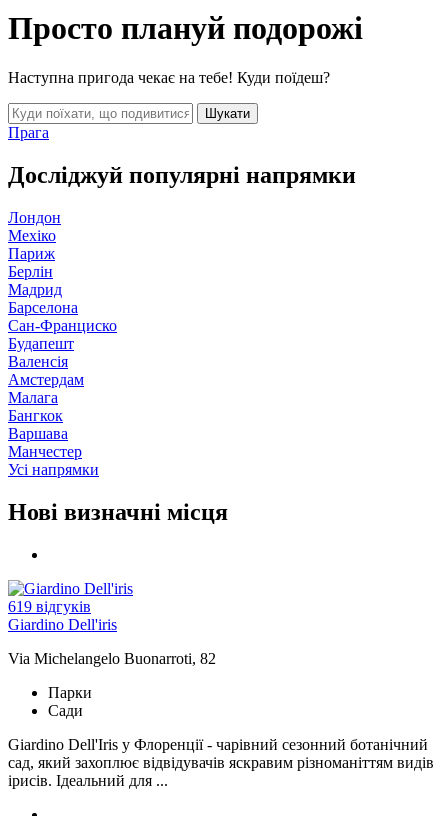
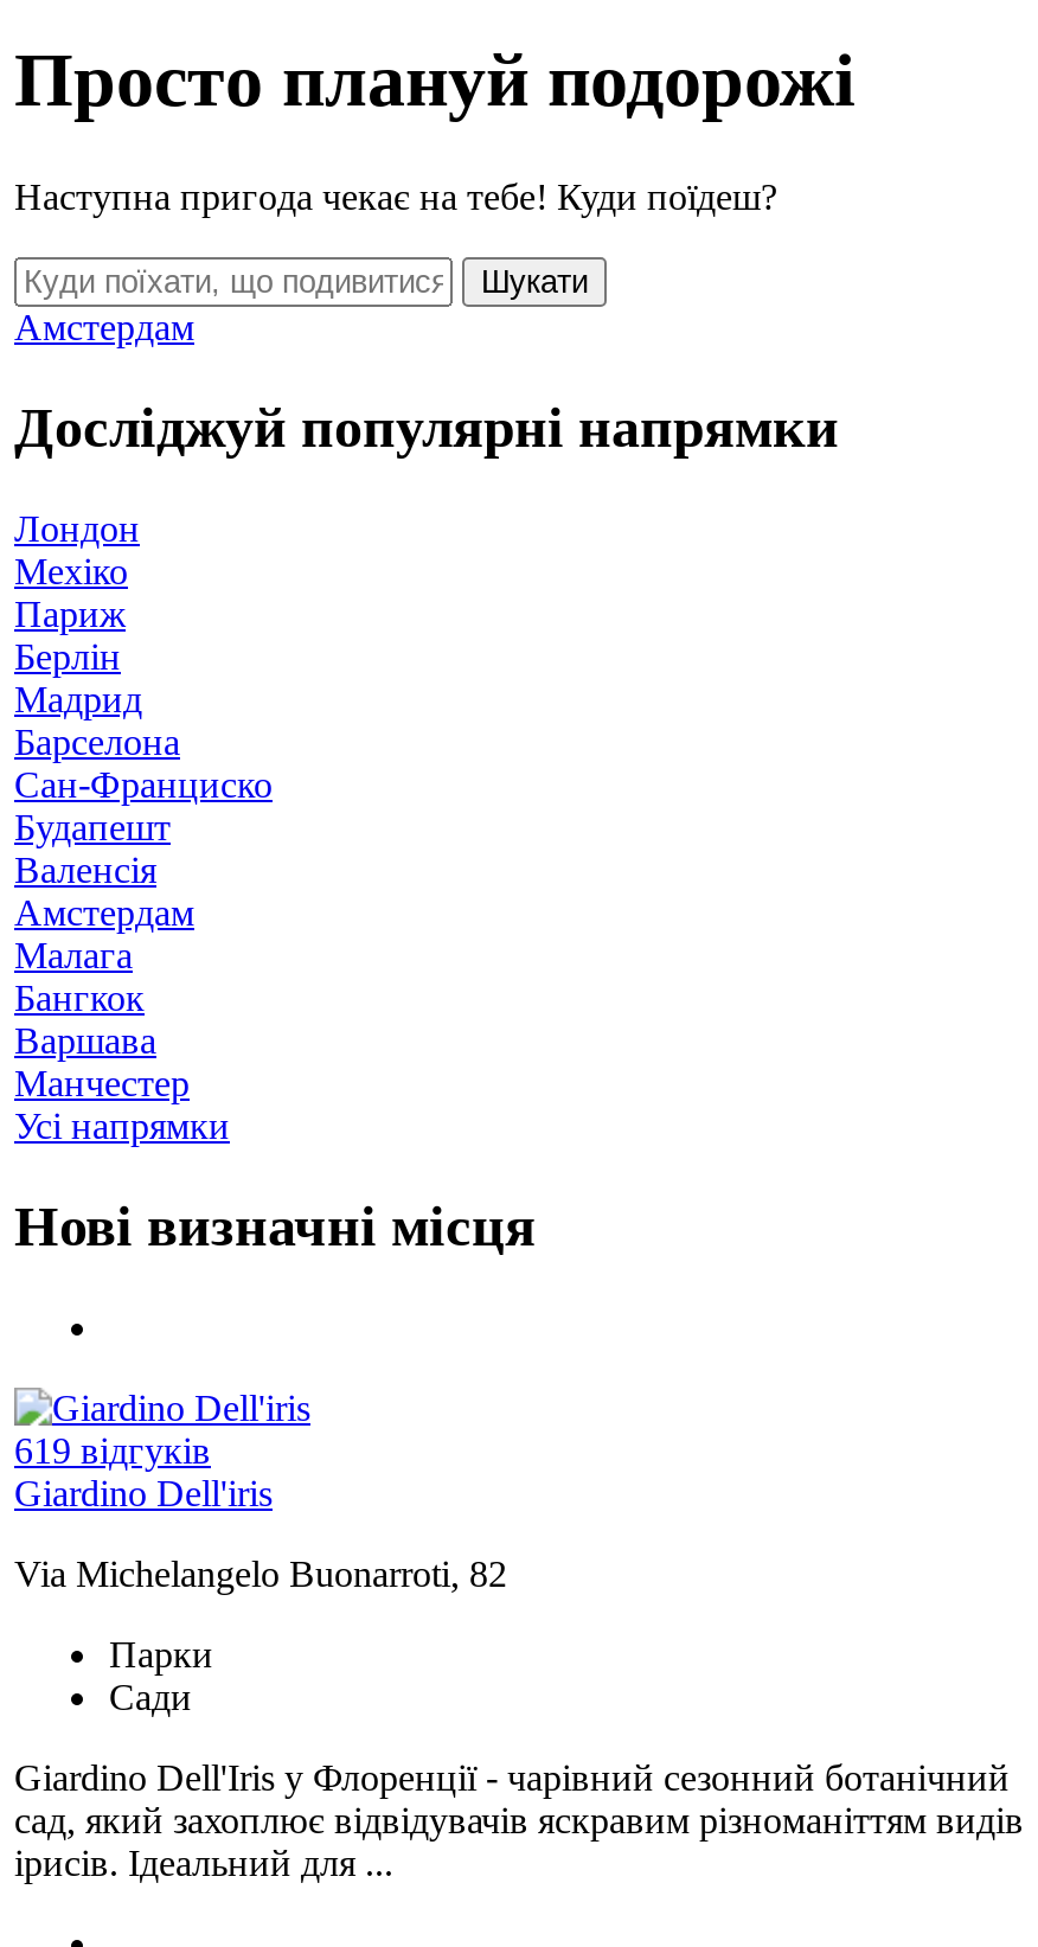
- Прага
+ Амстердам
